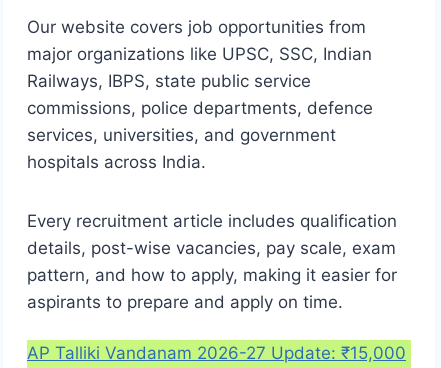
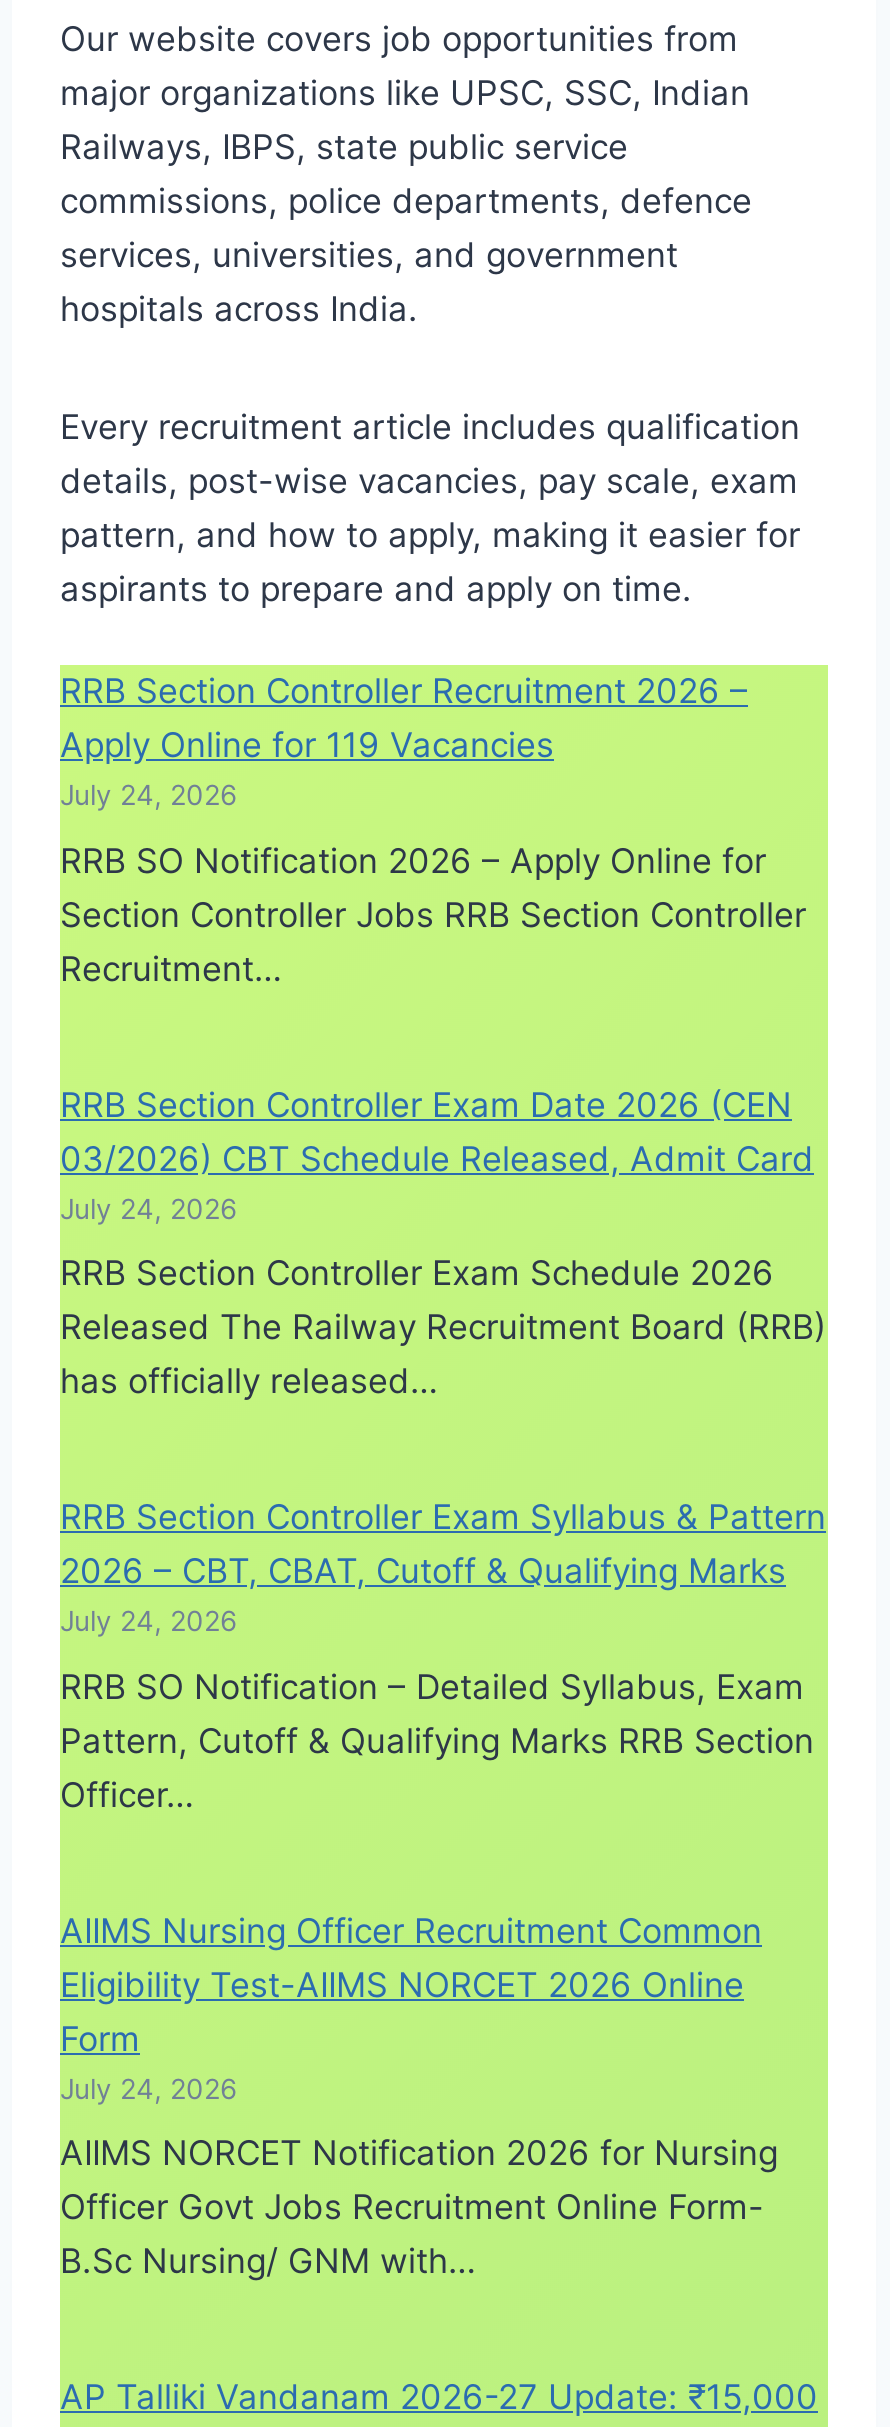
+ RRB Section Controller Recruitment 2026 –
+ Apply Online for 119 Vacancies
+ July 24, 2026
+ RRB SO Notification 2026 – Apply Online for
+ Section Controller Jobs RRB Section Controller
+ Recruitment…
+ RRB Section Controller Exam Date 2026 (CEN
+ 03/2026) CBT Schedule Released, Admit Card
+ July 24, 2026
+ RRB Section Controller Exam Schedule 2026
+ Released The Railway Recruitment Board (RRB)
+ has officially released…
+ RRB Section Controller Exam Syllabus & Pattern
+ 2026 – CBT, CBAT, Cutoff & Qualifying Marks
+ July 24, 2026
+ RRB SO Notification – Detailed Syllabus, Exam
+ Pattern, Cutoff & Qualifying Marks RRB Section
+ Officer…
+ AIIMS Nursing Officer Recruitment Common
+ Eligibility Test-AIIMS NORCET 2026 Online
+ Form
+ July 24, 2026
+ AIIMS NORCET Notification 2026 for Nursing
+ Officer Govt Jobs Recruitment Online Form-
+ B.Sc Nursing/ GNM with…
